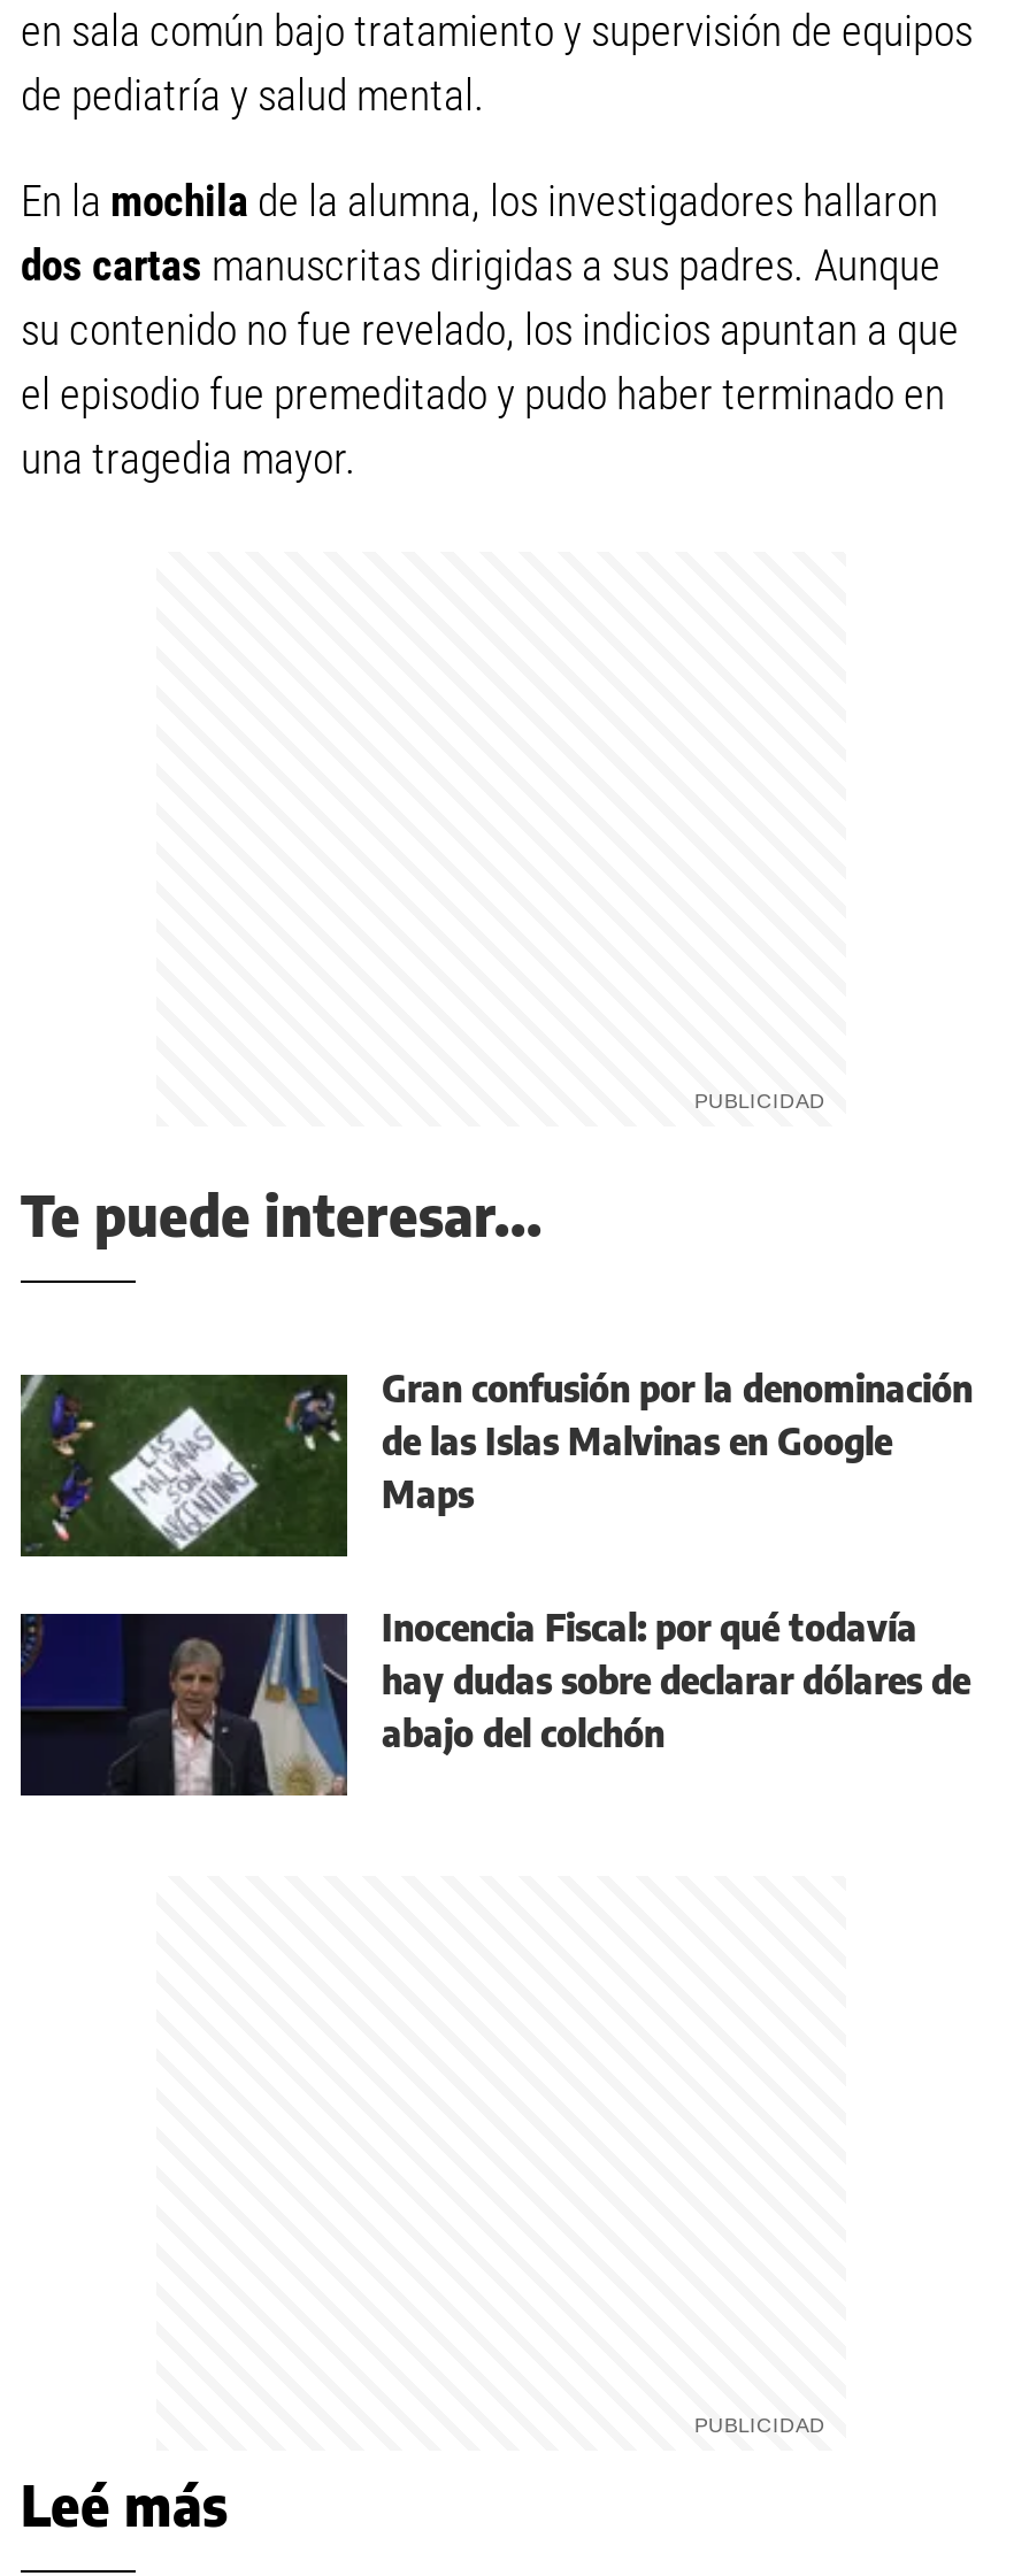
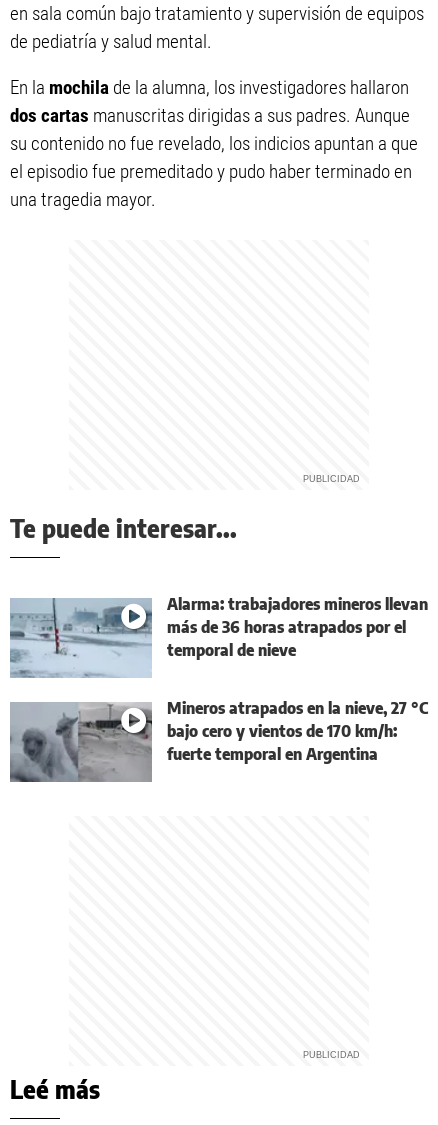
- [image]
- Gran confusión por la denominación
- de las Islas Malvinas en Google
- Maps
+ [image]
+ Alarma: trabajadores mineros llevan
+ más de 36 horas atrapados por el
+ temporal de nieve

- [image]
- Inocencia Fiscal: por qué todavía
- hay dudas sobre declarar dólares de
- abajo del colchón
+ [image]
+ Mineros atrapados en la nieve, 27 °C
+ bajo cero y vientos de 170 km/h:
+ fuerte temporal en Argentina
